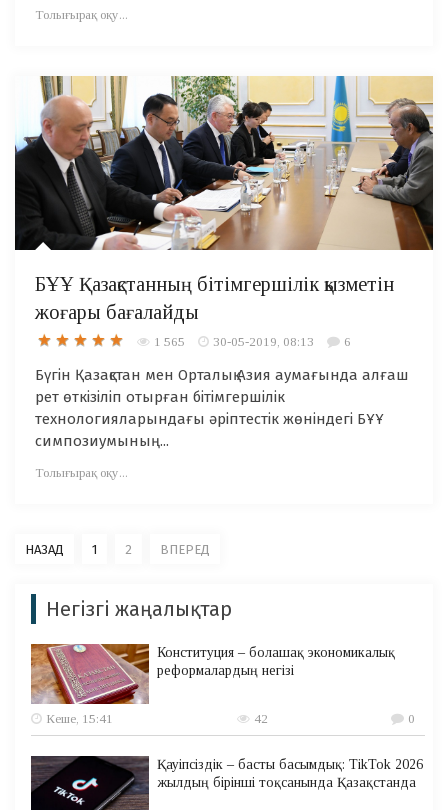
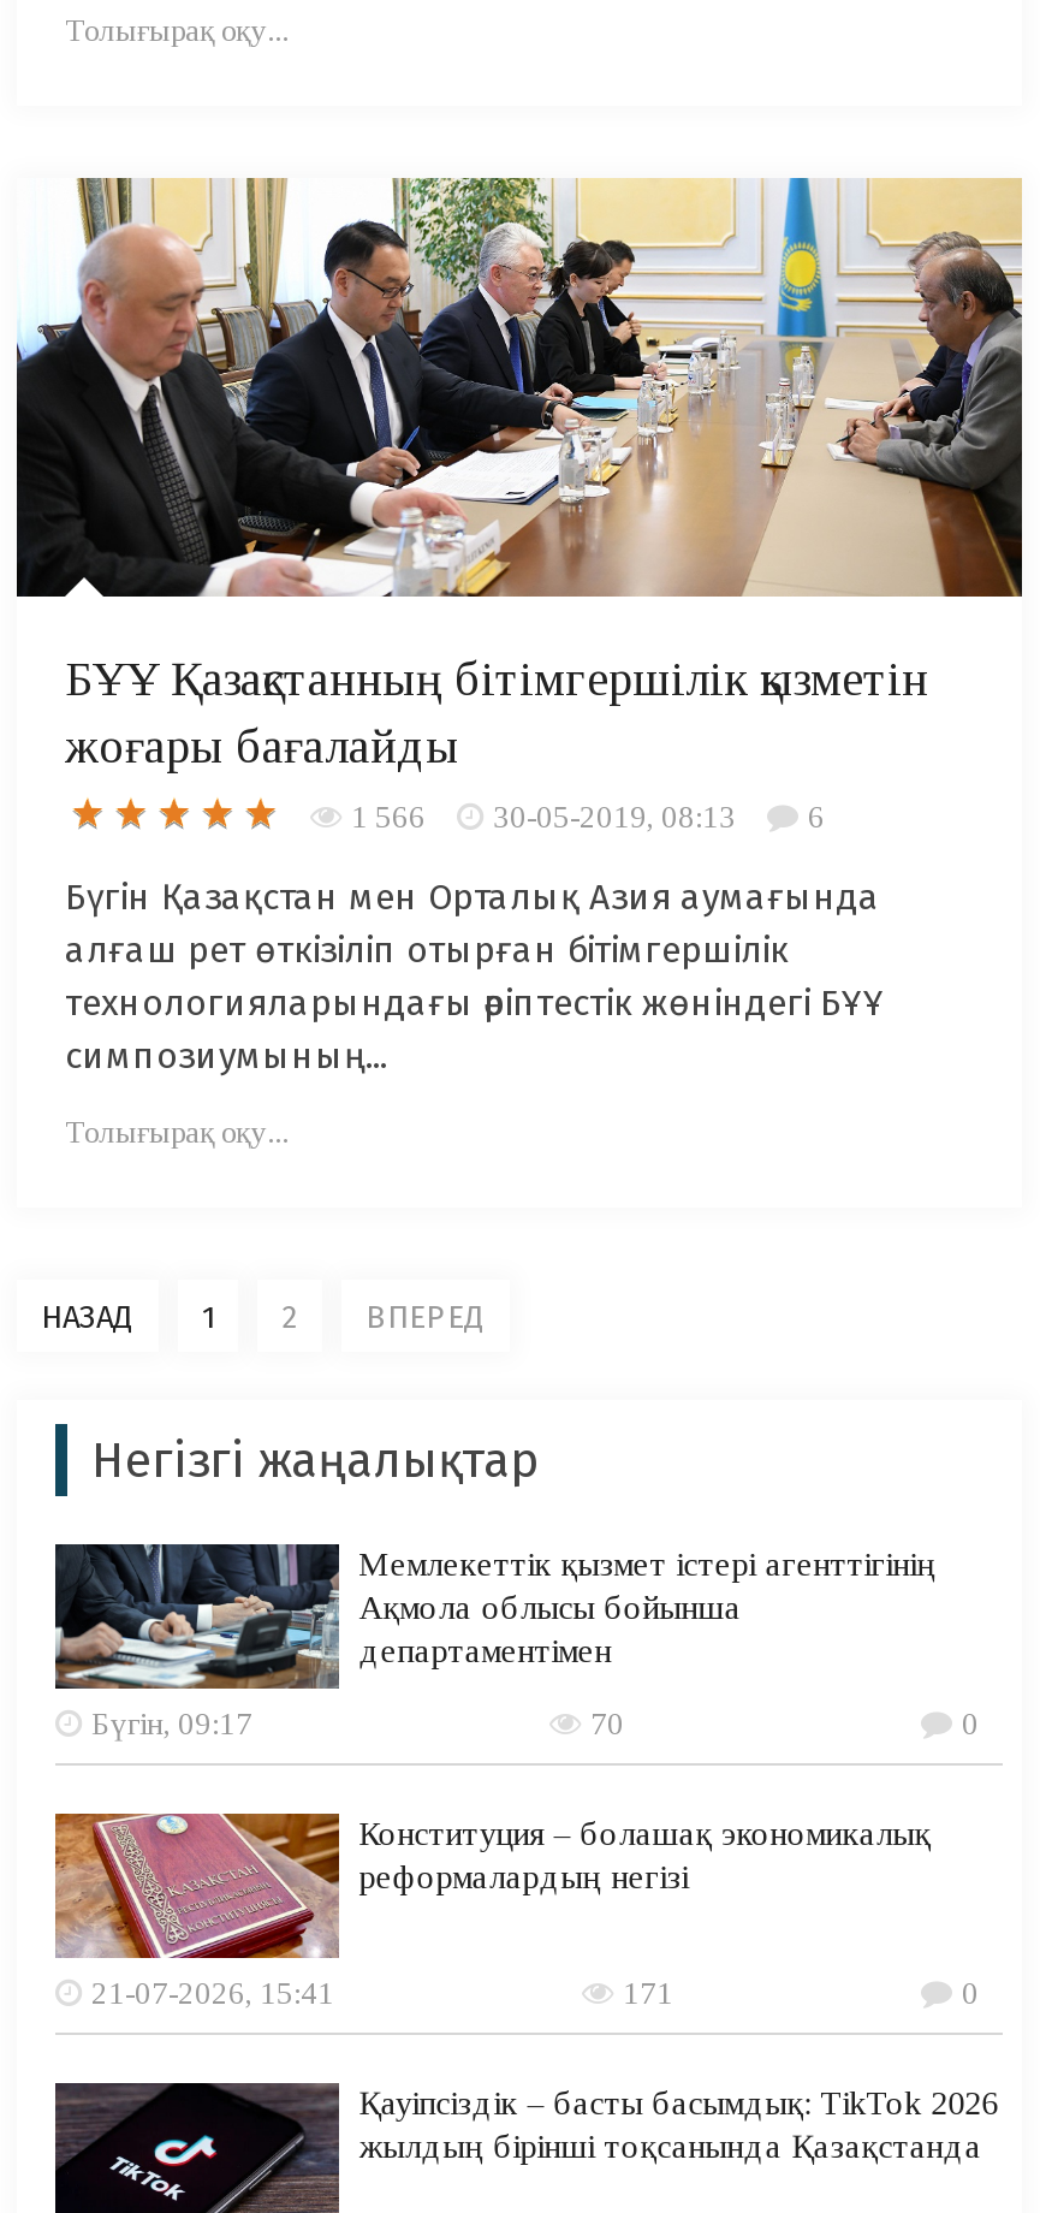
- 1 565 30-05-2019, 08:13 6
+ 1 566 30-05-2019, 08:13 6

+ [image]
+ Мемлекеттік қызмет істері агенттігінің
+ Ақмола облысы бойынша
+ департаментімен
+ Бүгін, 09:17
+ 70
+ 0

- Кеше, 15:41
- 42
+ 21-07-2026, 15:41
+ 171
